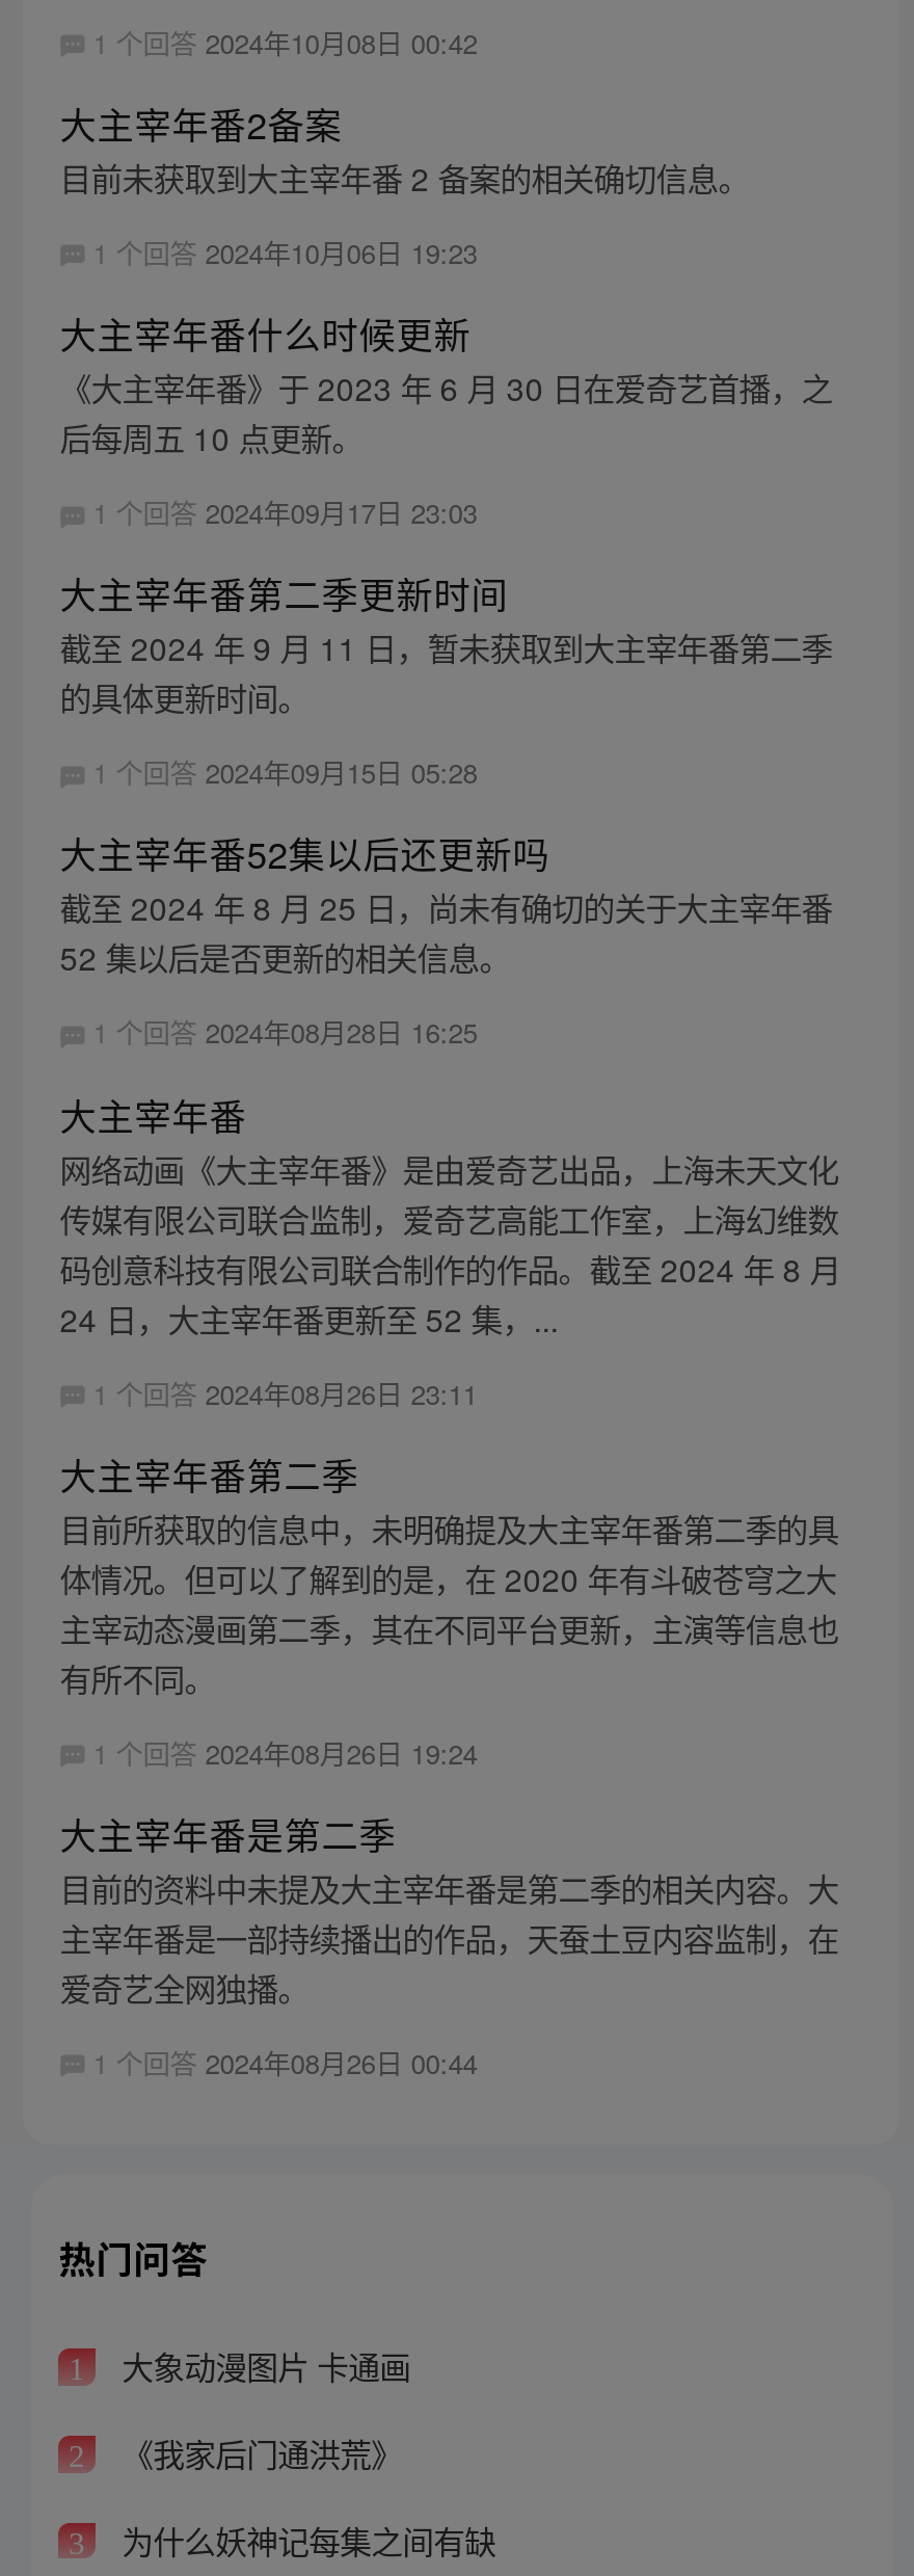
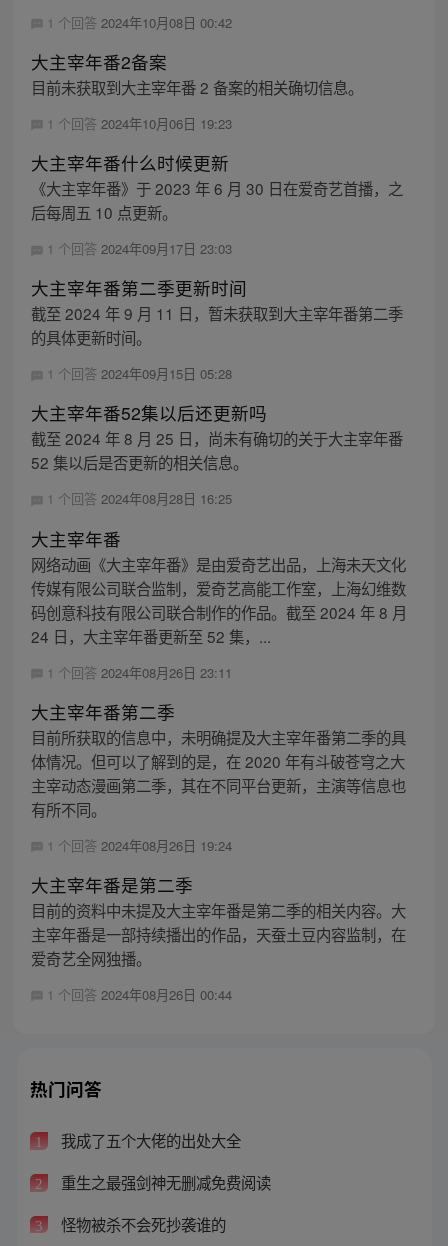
- 大象动漫图片 卡通画
+ 我成了五个大佬的出处大全

- 《我家后门通洪荒》
+ 重生之最强剑神无删减免费阅读

- 为什么妖神记每集之间有缺
+ 怪物被杀不会死抄袭谁的
